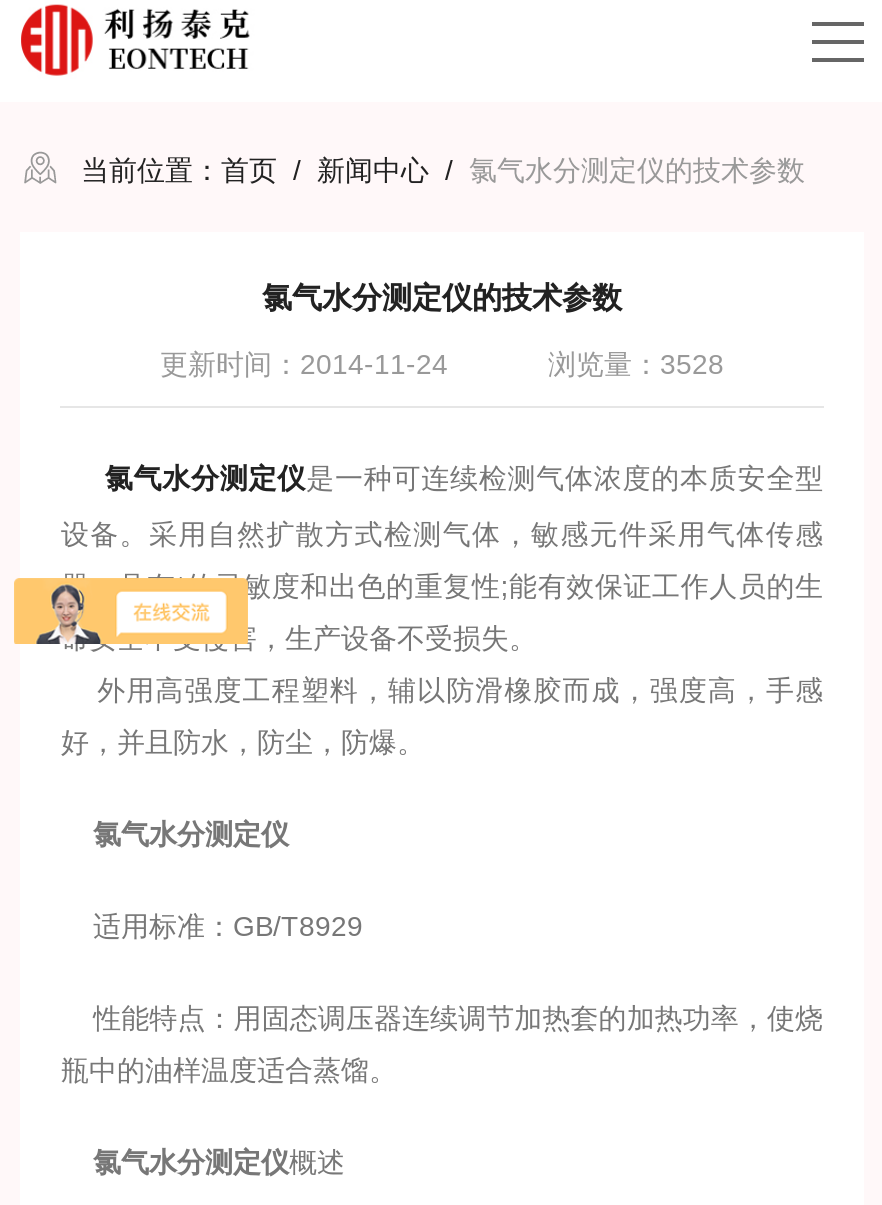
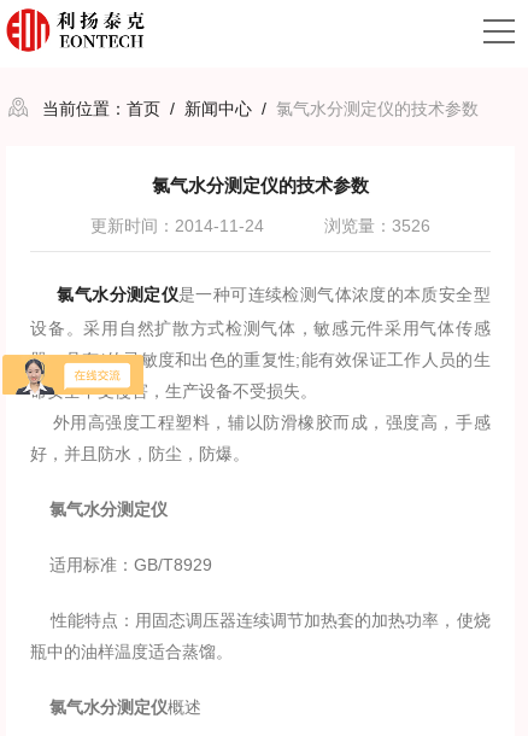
- 浏览量：3528
+ 浏览量：3526
